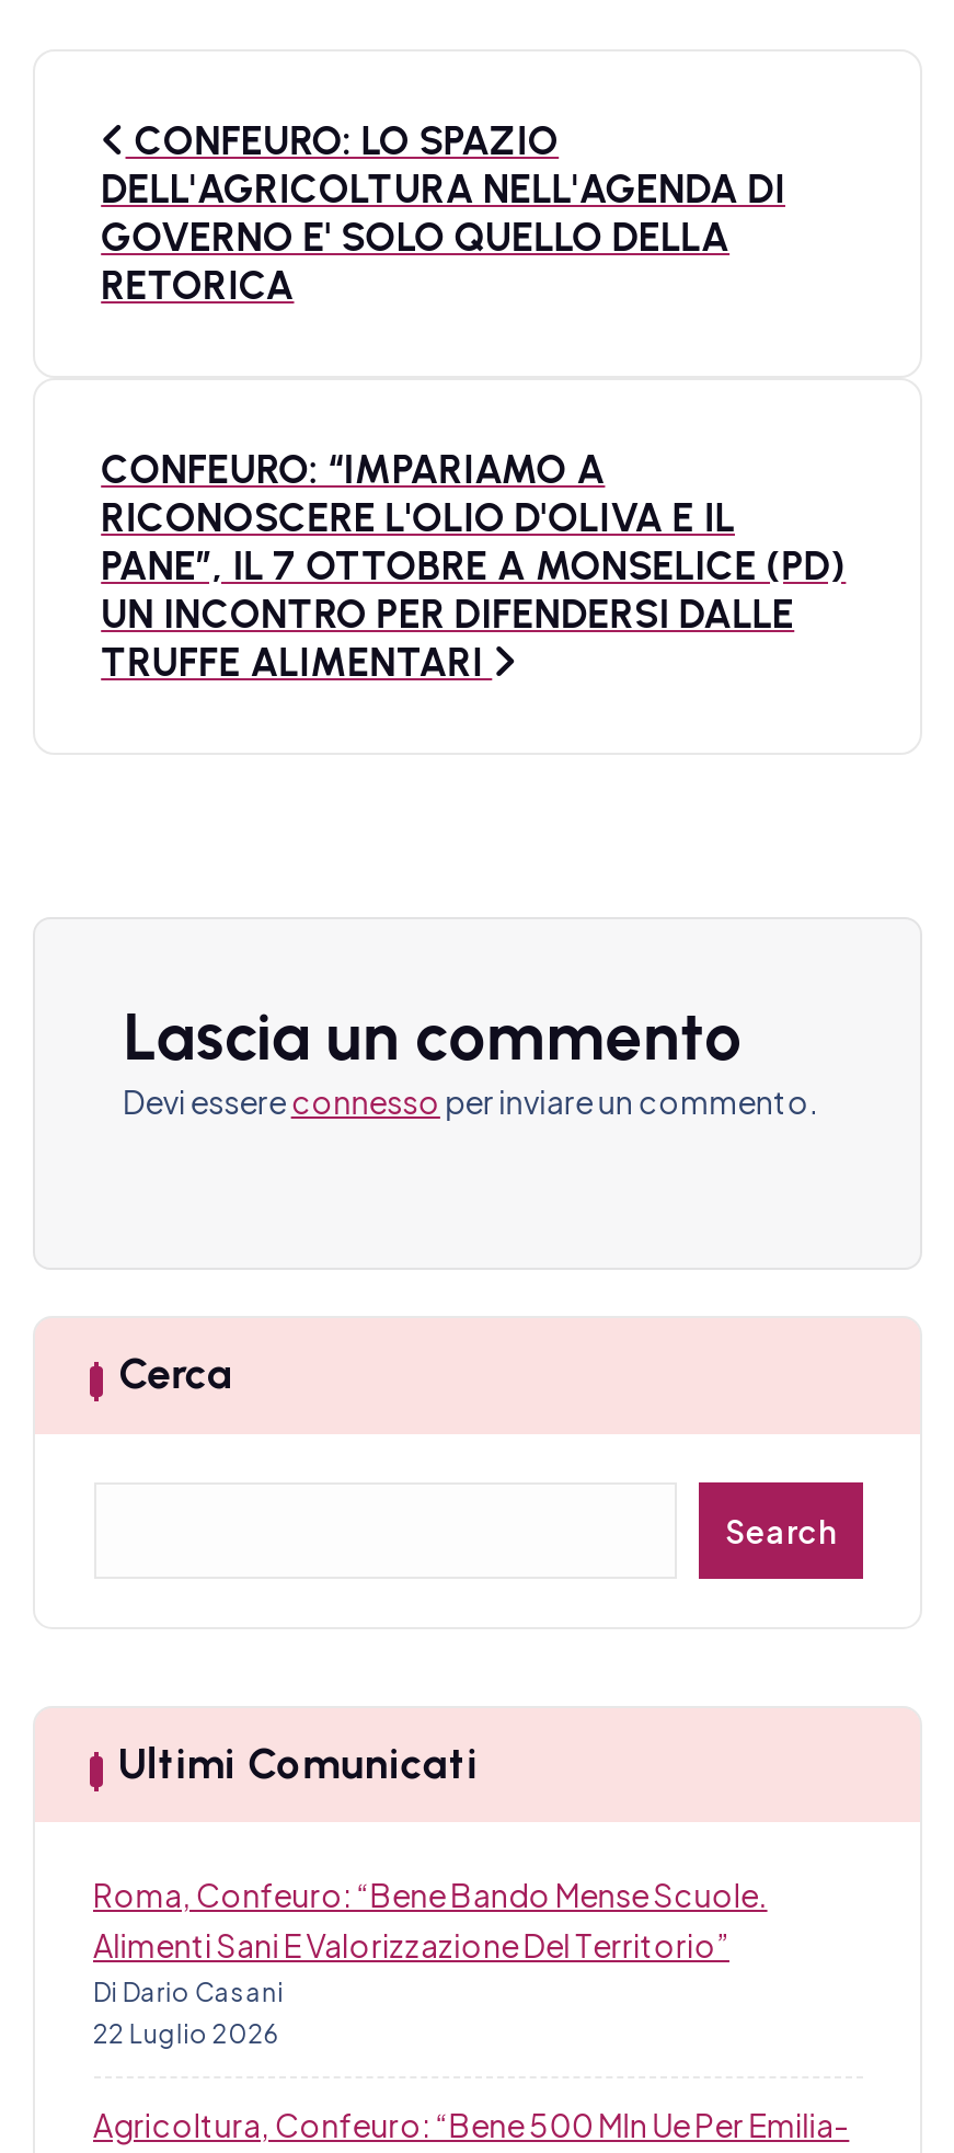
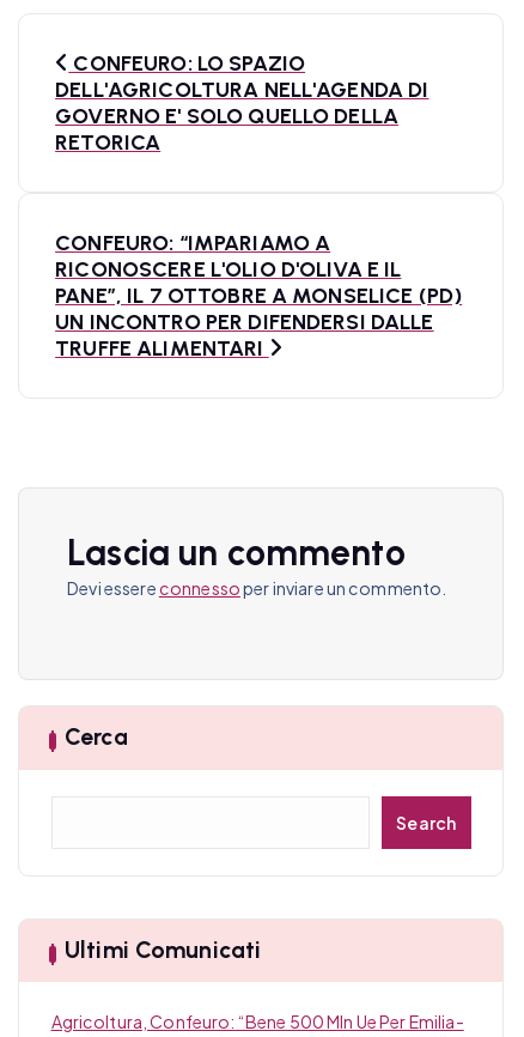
- Roma, Confeuro: “Bene Bando Mense Scuole.
- Alimenti Sani E Valorizzazione Del Territorio”
- Di Dario Casani
- 22 Luglio 2026
